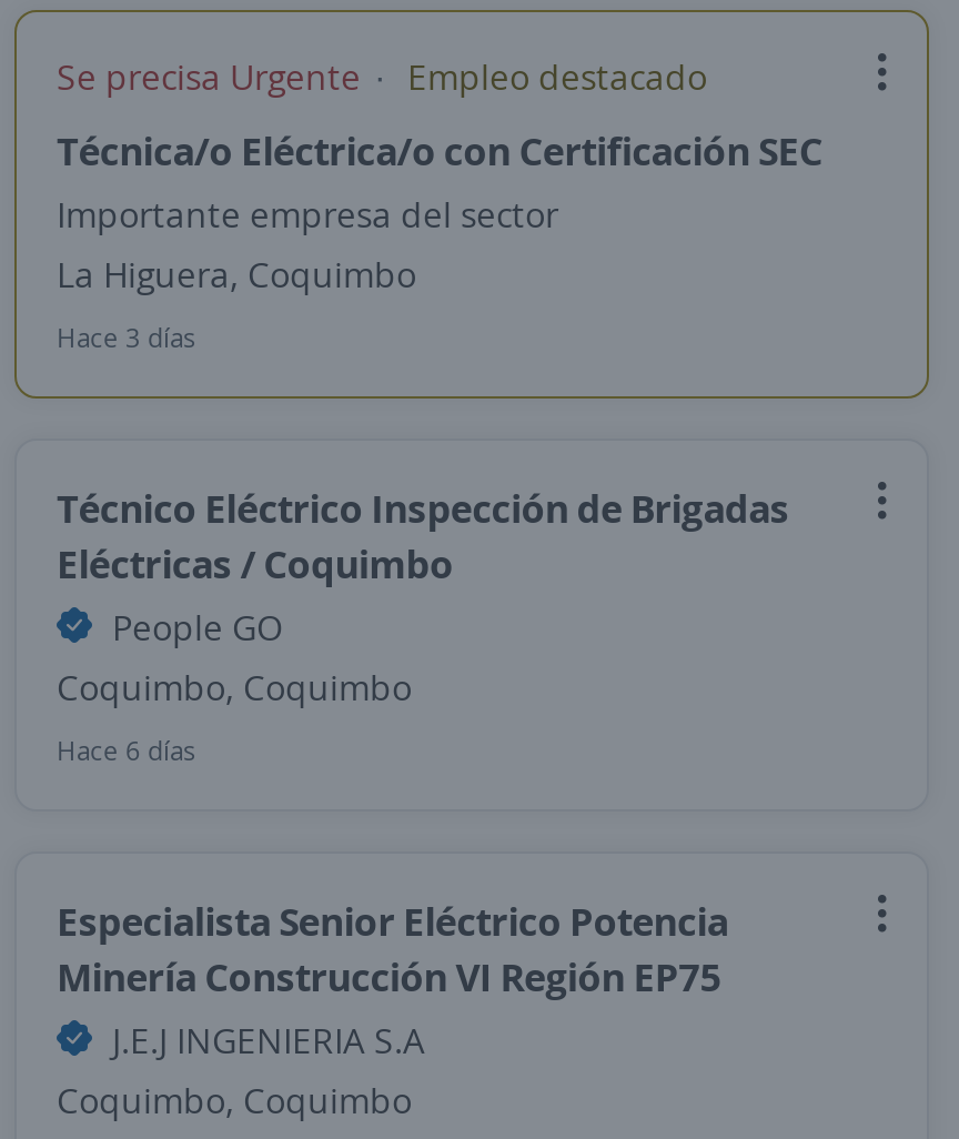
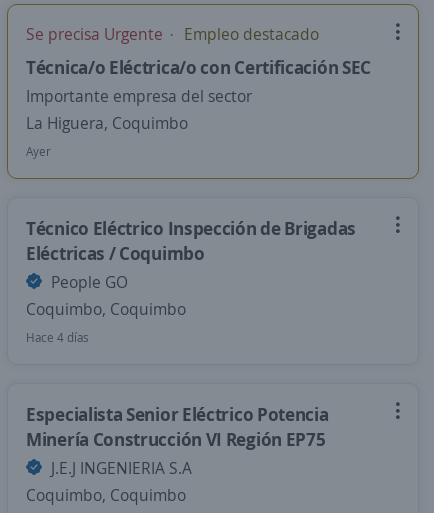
- Hace 3 días
+ Ayer

- Hace 6 días
+ Hace 4 días
